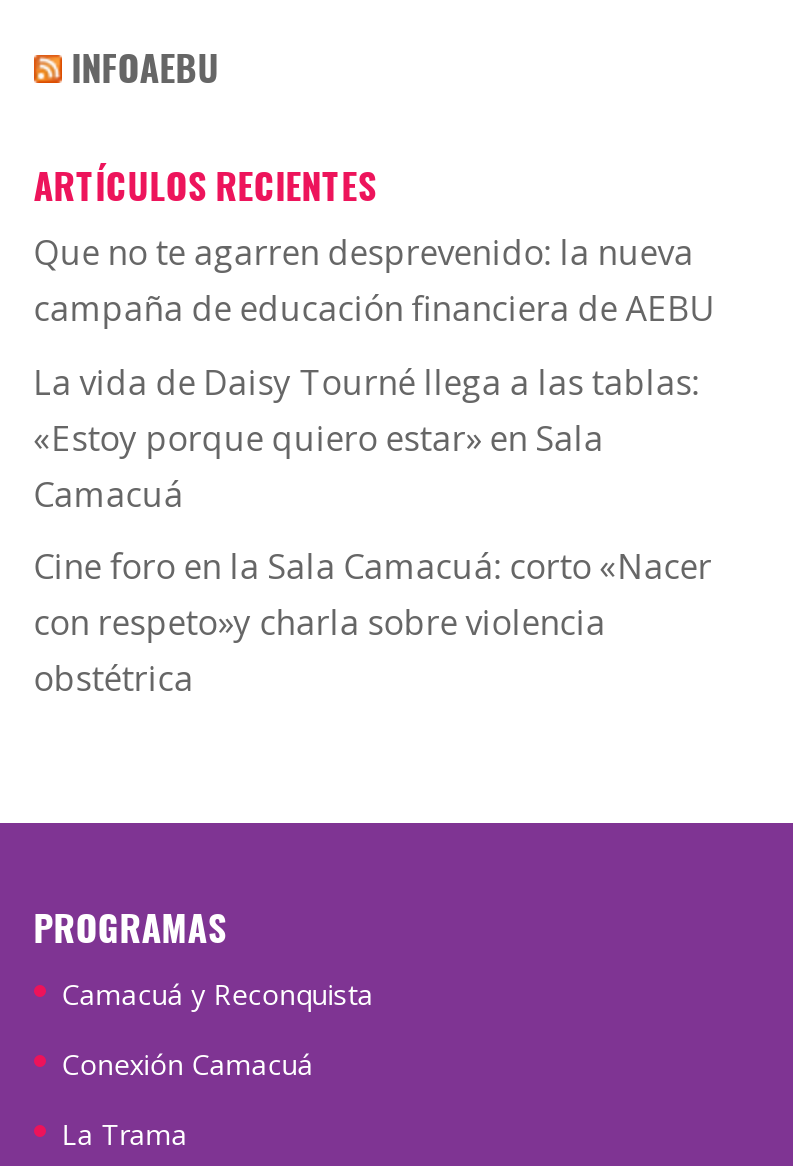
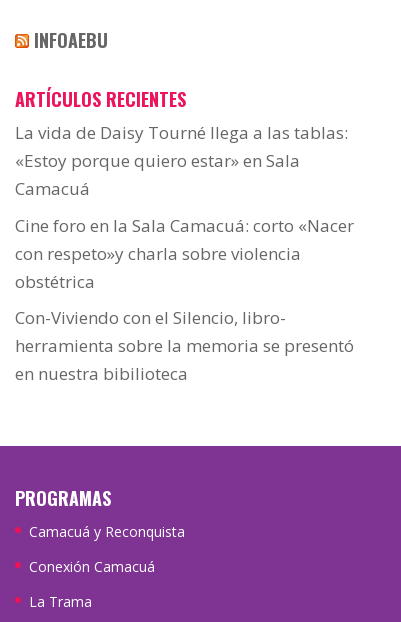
- Que no te agarren desprevenido: la nueva
- campaña de educación financiera de AEBU

moved up: La vida de Daisy Tourné llega a las tablas: | «Estoy porque quiero estar» en Sala | Camacuá | Cine foro en la Sala Camacuá: corto «Nacer | con respeto»y charla sobre violencia | obstétrica

+ Con-Viviendo con el Silencio, libro-
+ herramienta sobre la memoria se presentó
+ en nuestra bibilioteca
